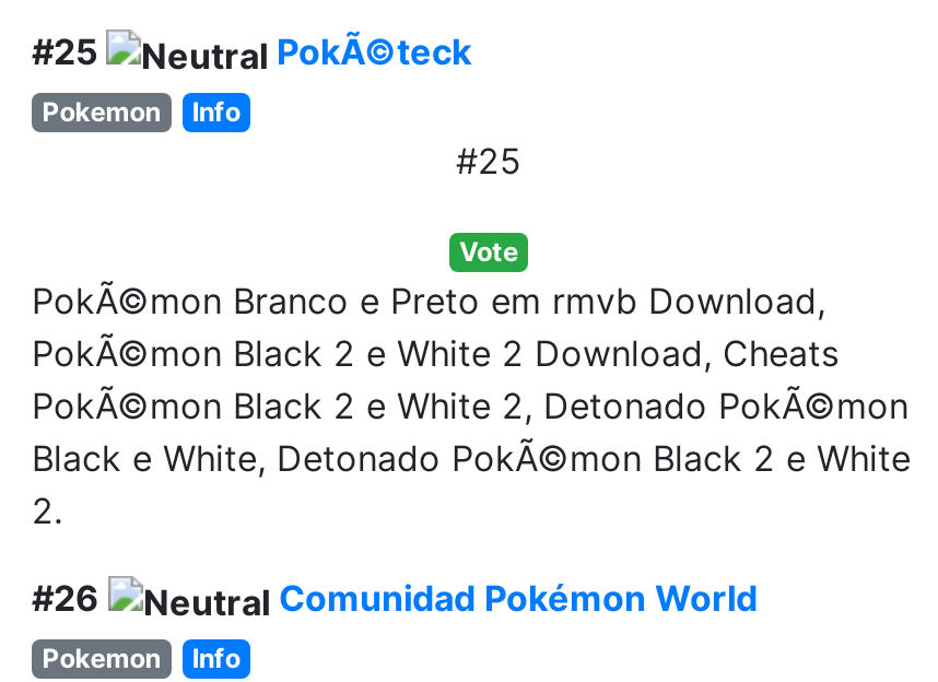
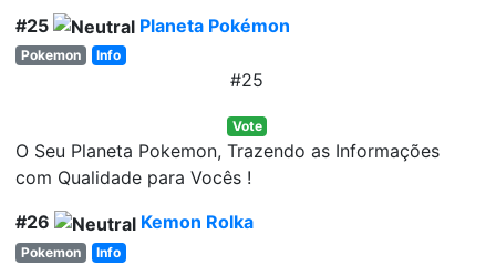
- PokÃ©teck
+ Planeta Pokémon

- PokÃ©mon Branco e Preto em rmvb Download,
- PokÃ©mon Black 2 e White 2 Download, Cheats
- PokÃ©mon Black 2 e White 2, Detonado PokÃ©mon
- Black e White, Detonado PokÃ©mon Black 2 e White
- 2.
+ O Seu Planeta Pokemon, Trazendo as Informações
+ com Qualidade para Vocês !

- Comunidad Pokémon World
+ Kemon Rolka
